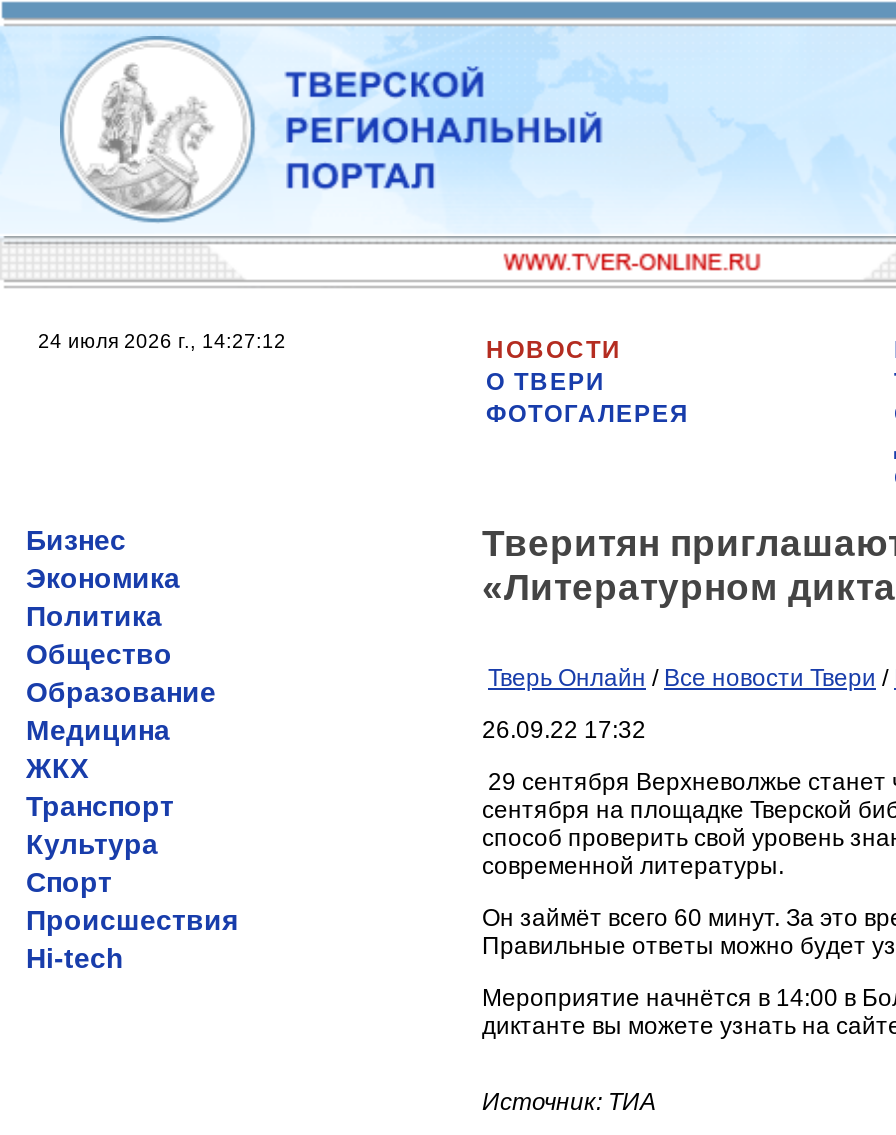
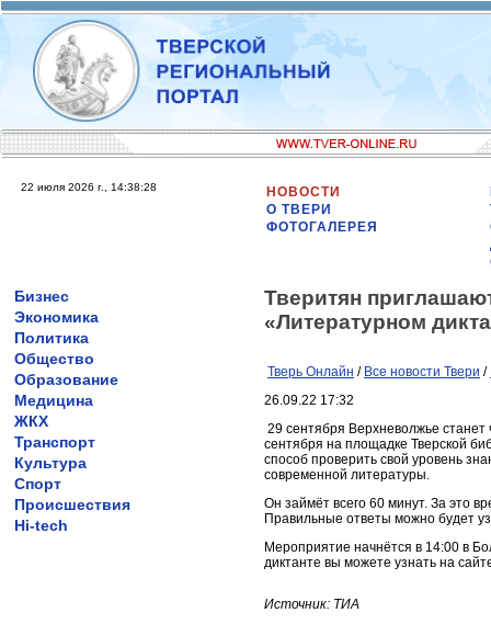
- 24 июля 2026 г., 14:27:12
+ 22 июля 2026 г., 14:38:28
